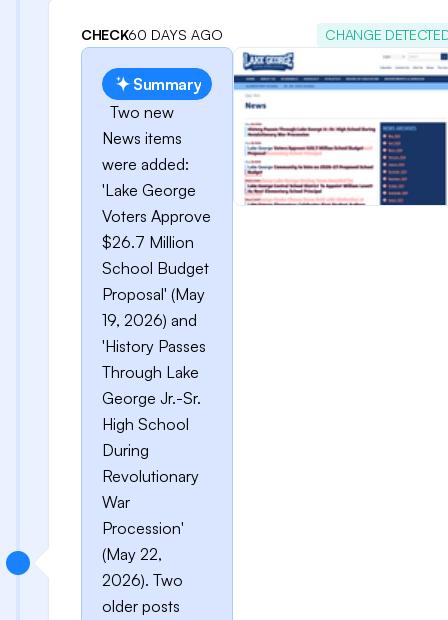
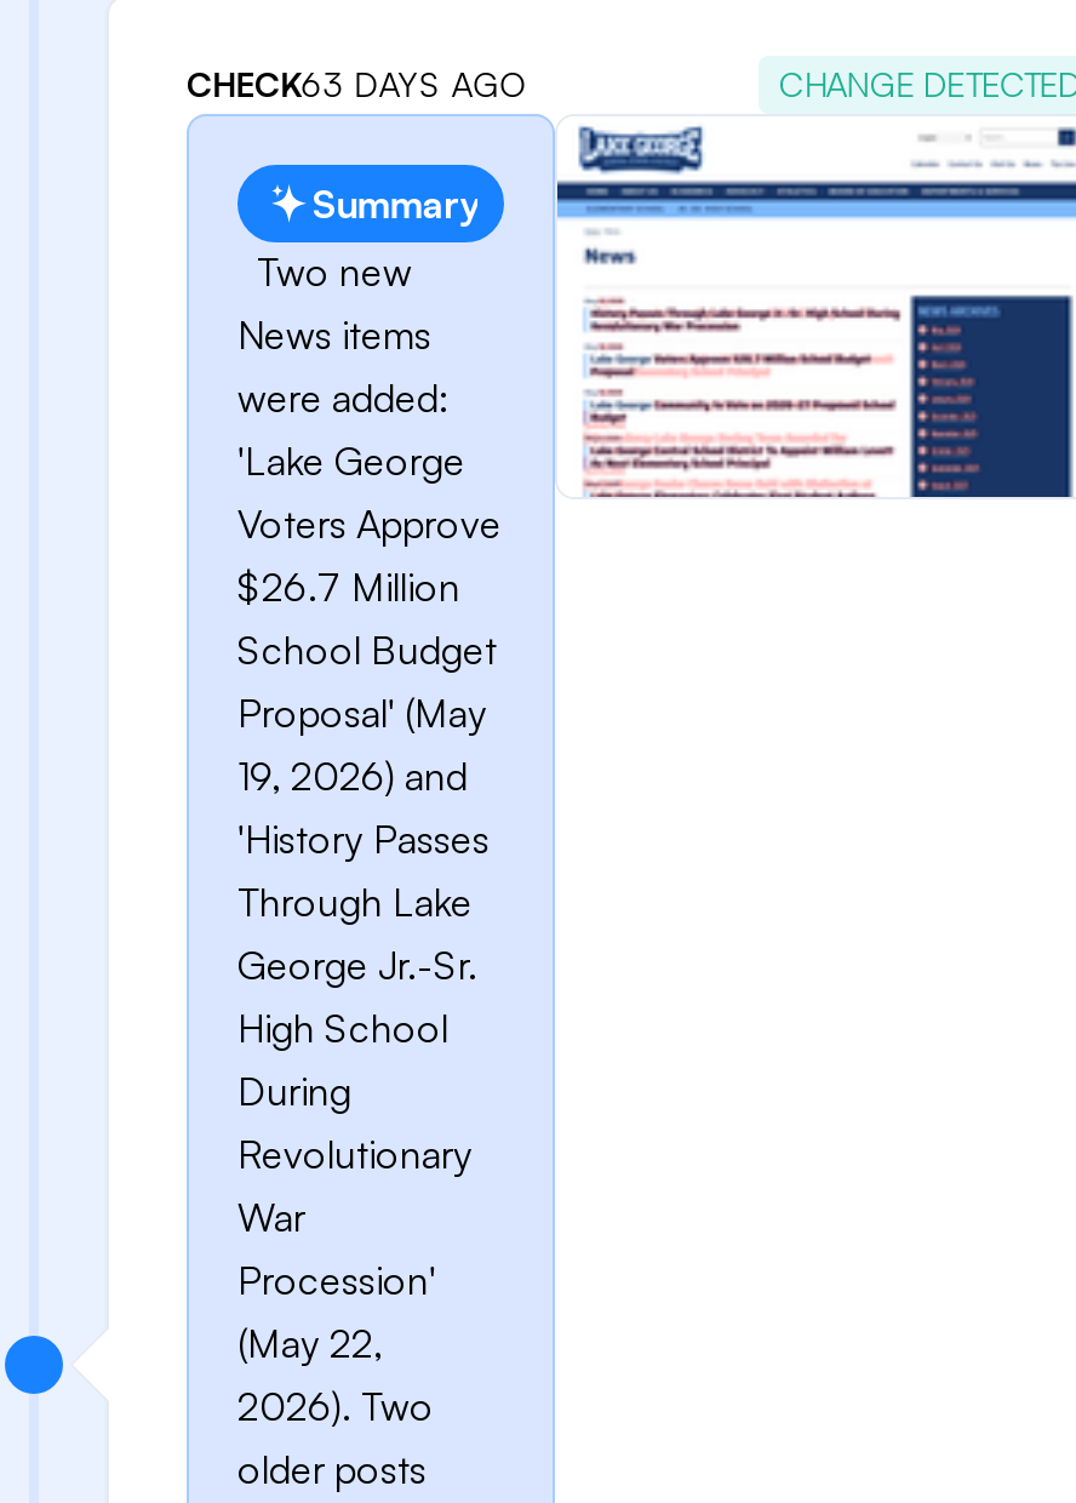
- CHECK60 DAYS AGO
+ CHECK63 DAYS AGO
